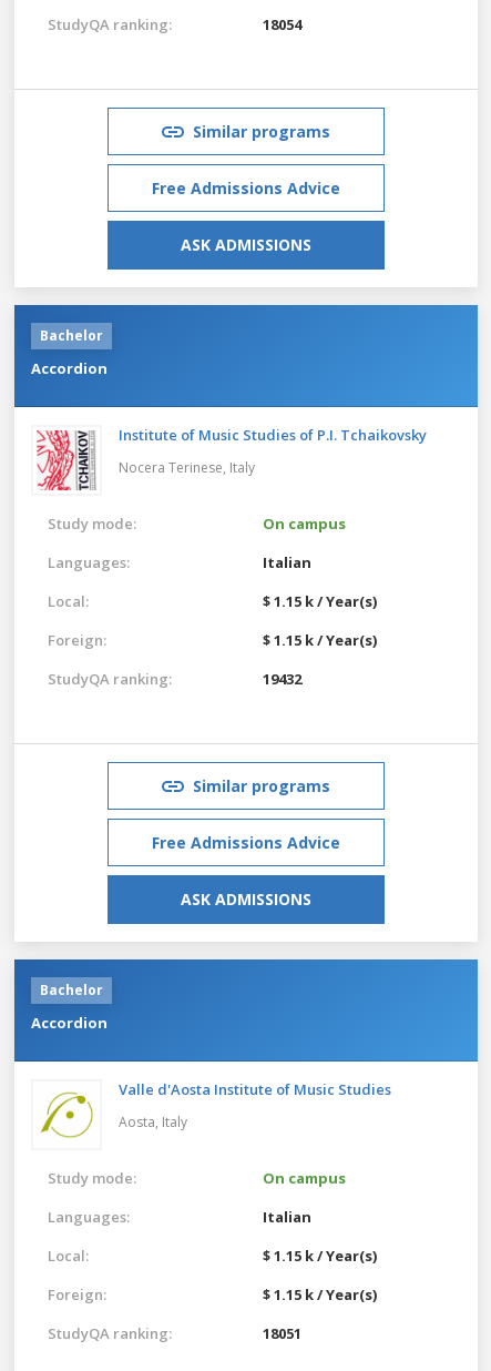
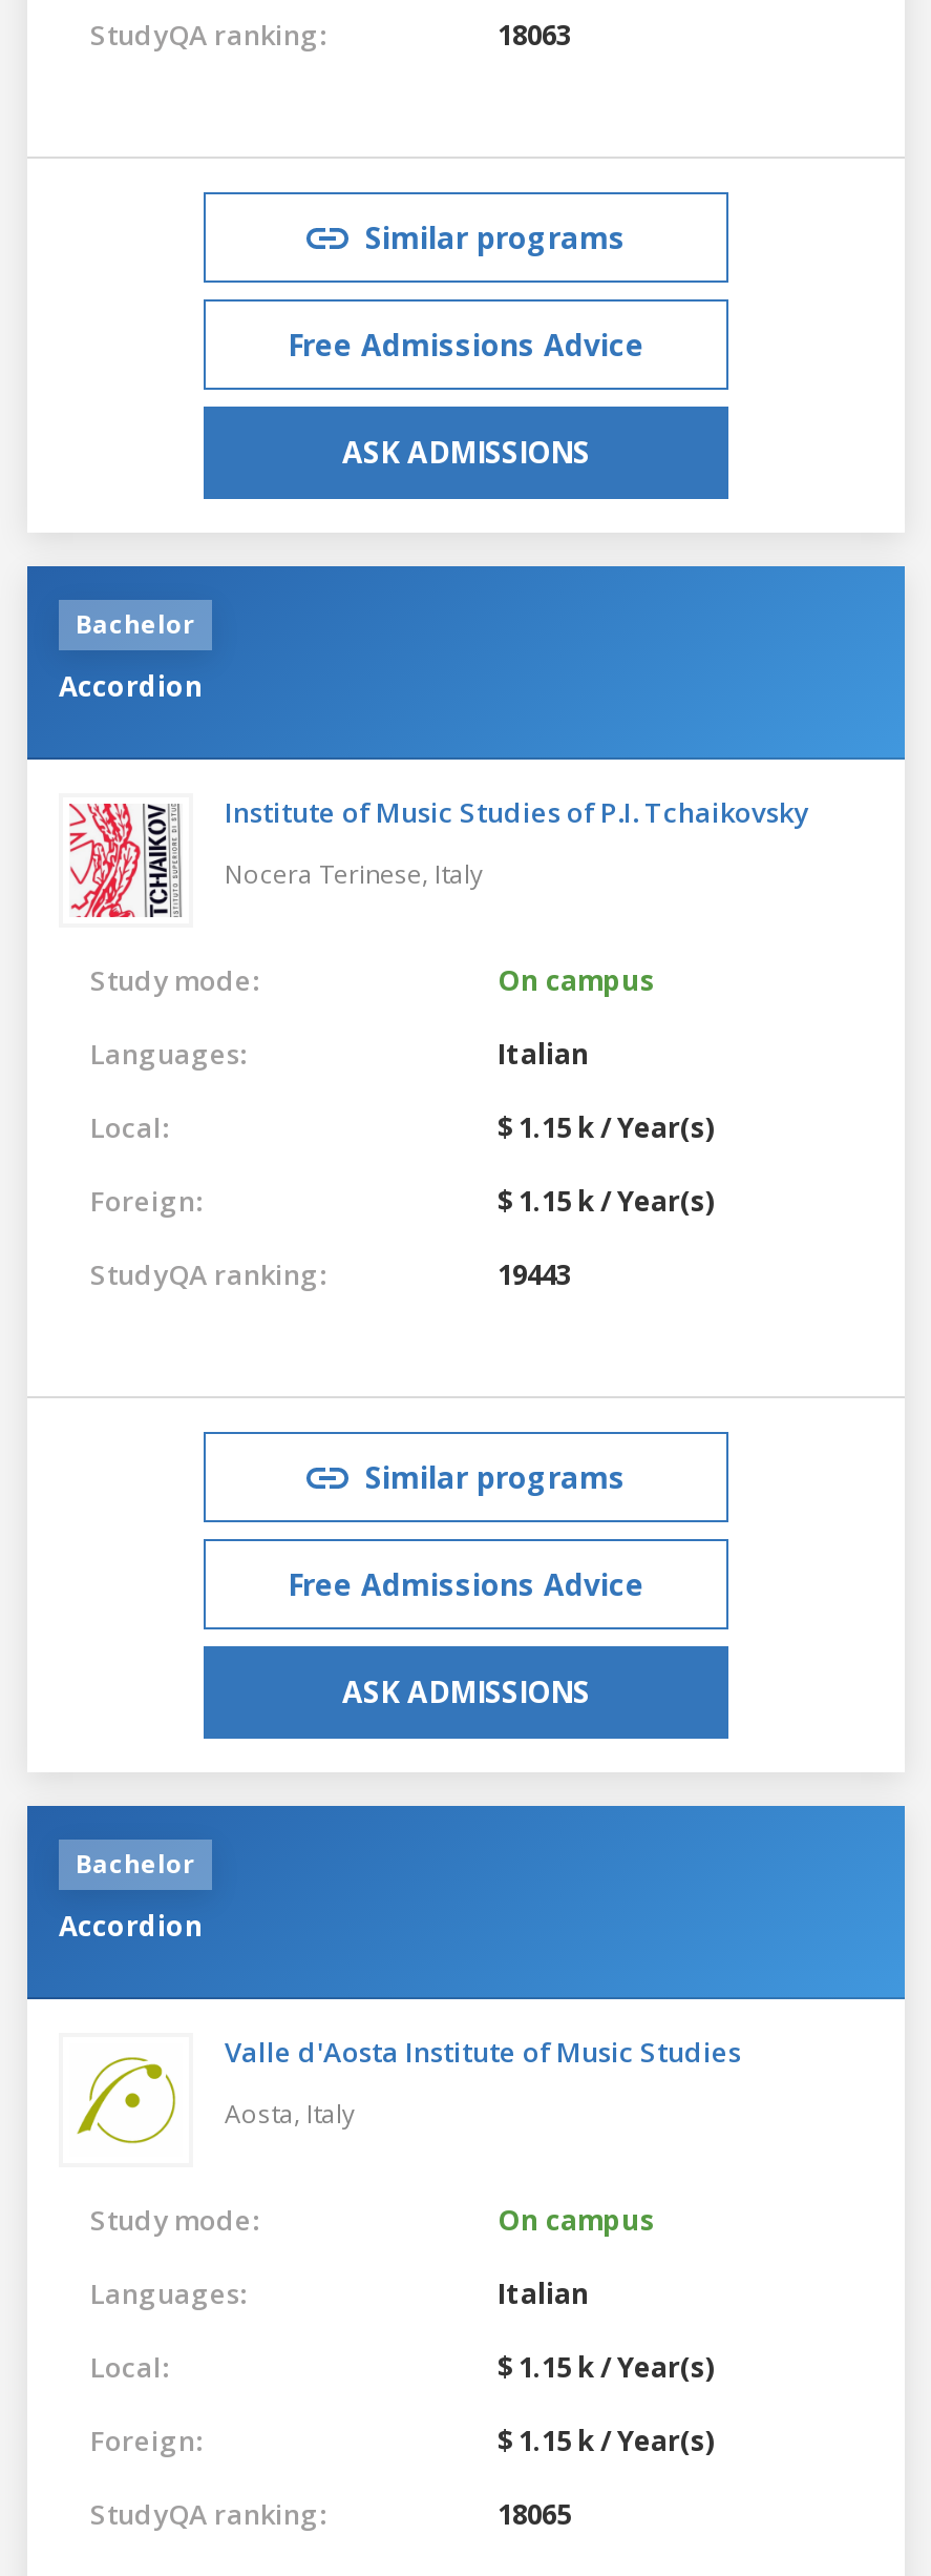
- 18054
+ 18063

- 19432
+ 19443

- 18051
+ 18065
